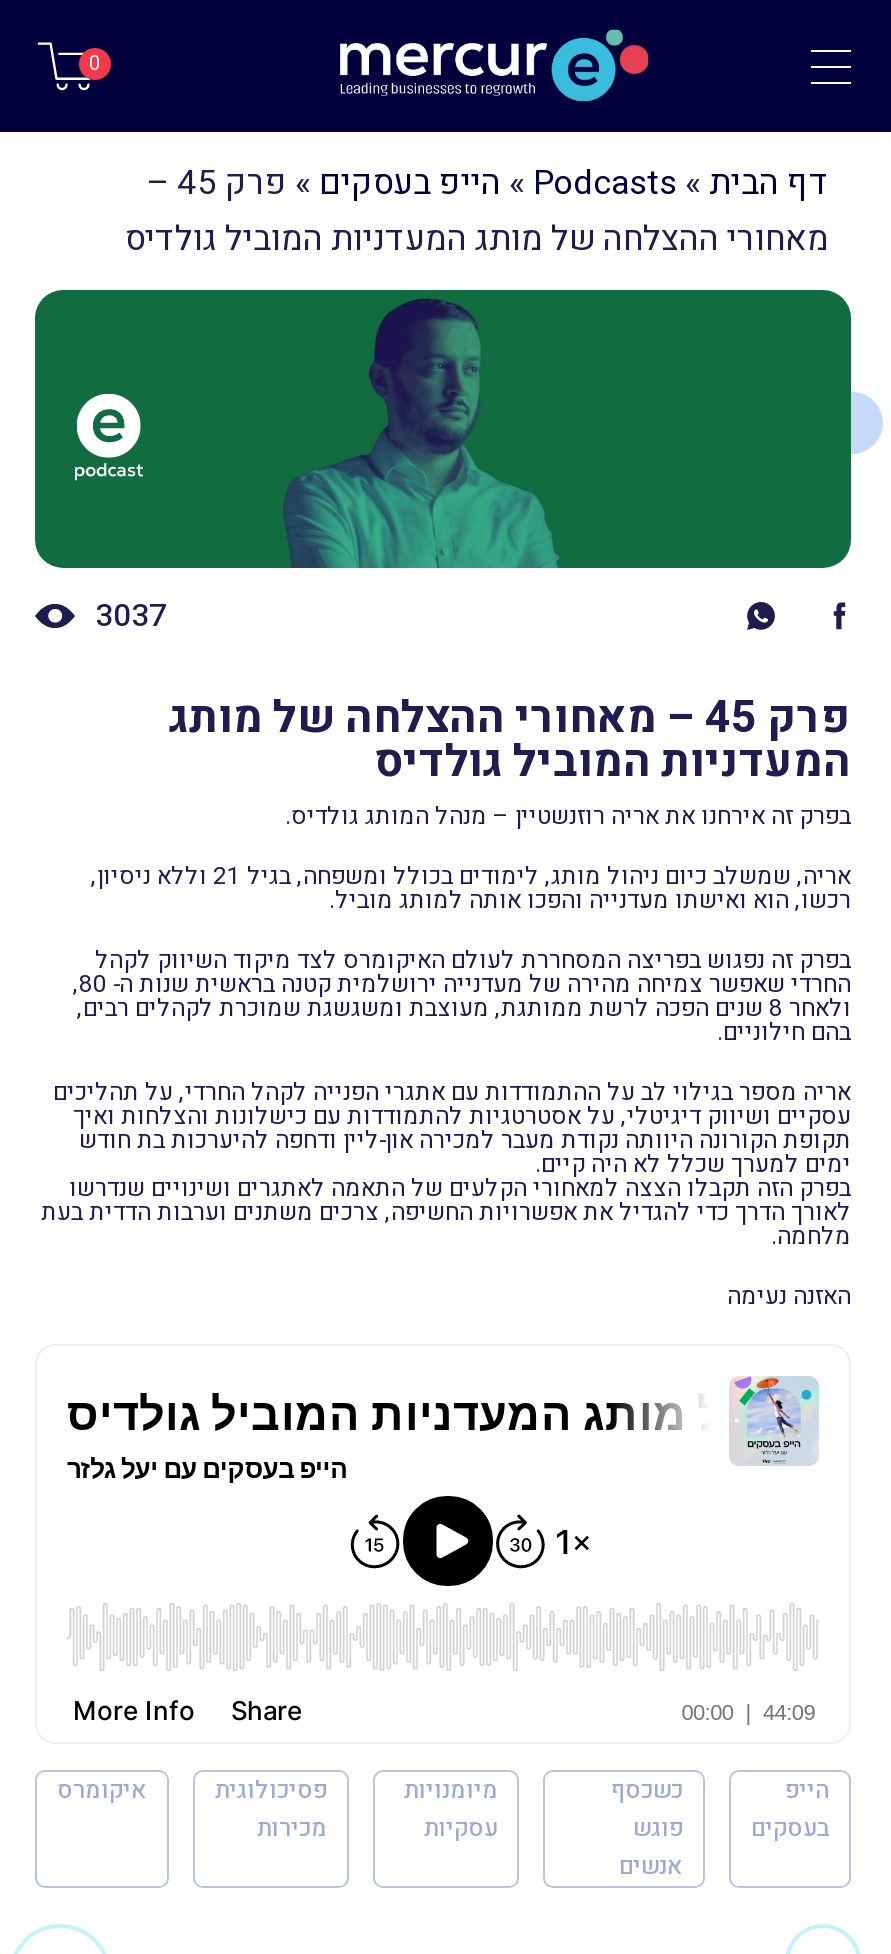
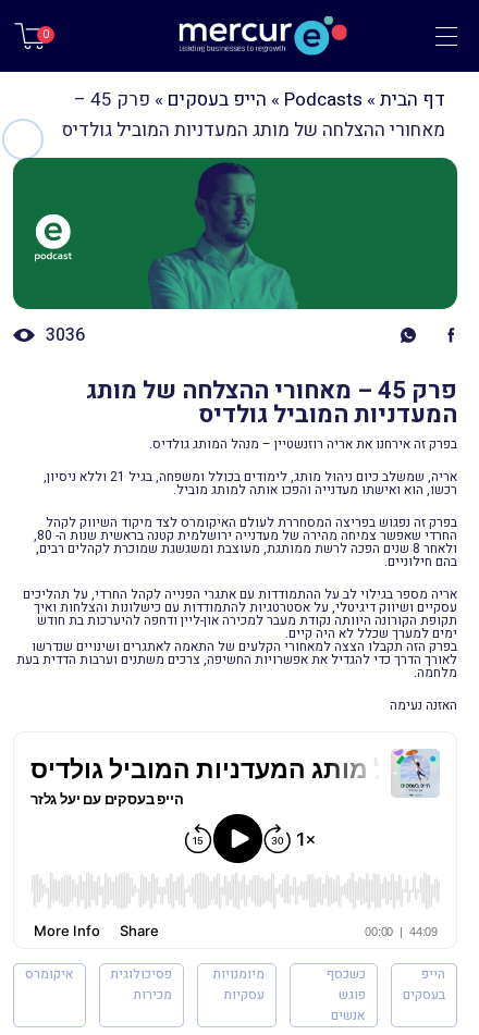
- 3037
+ 3036
